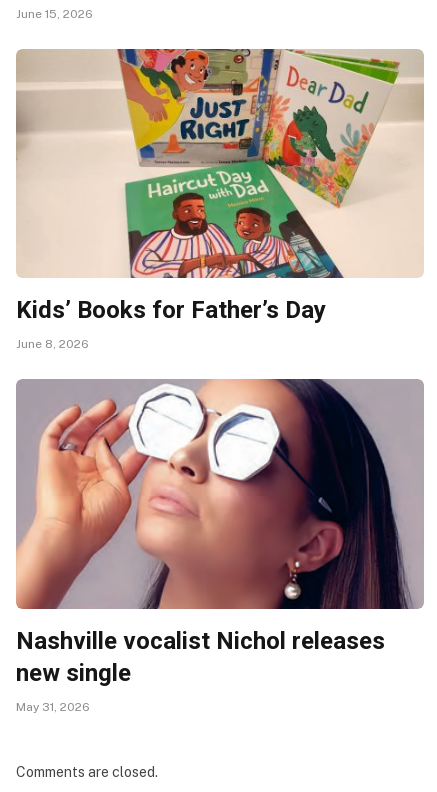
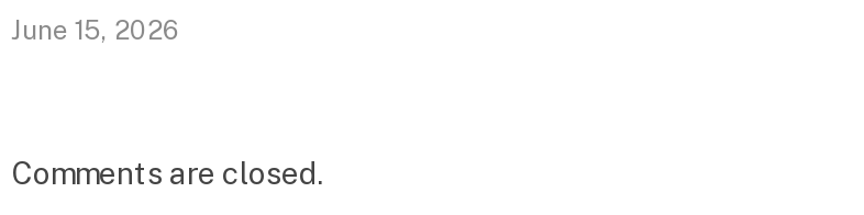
- [image]
- Kids’ Books for Father’s Day
- June 8, 2026

- [image]
- Nashville vocalist Nichol releases
- new single
- May 31, 2026
